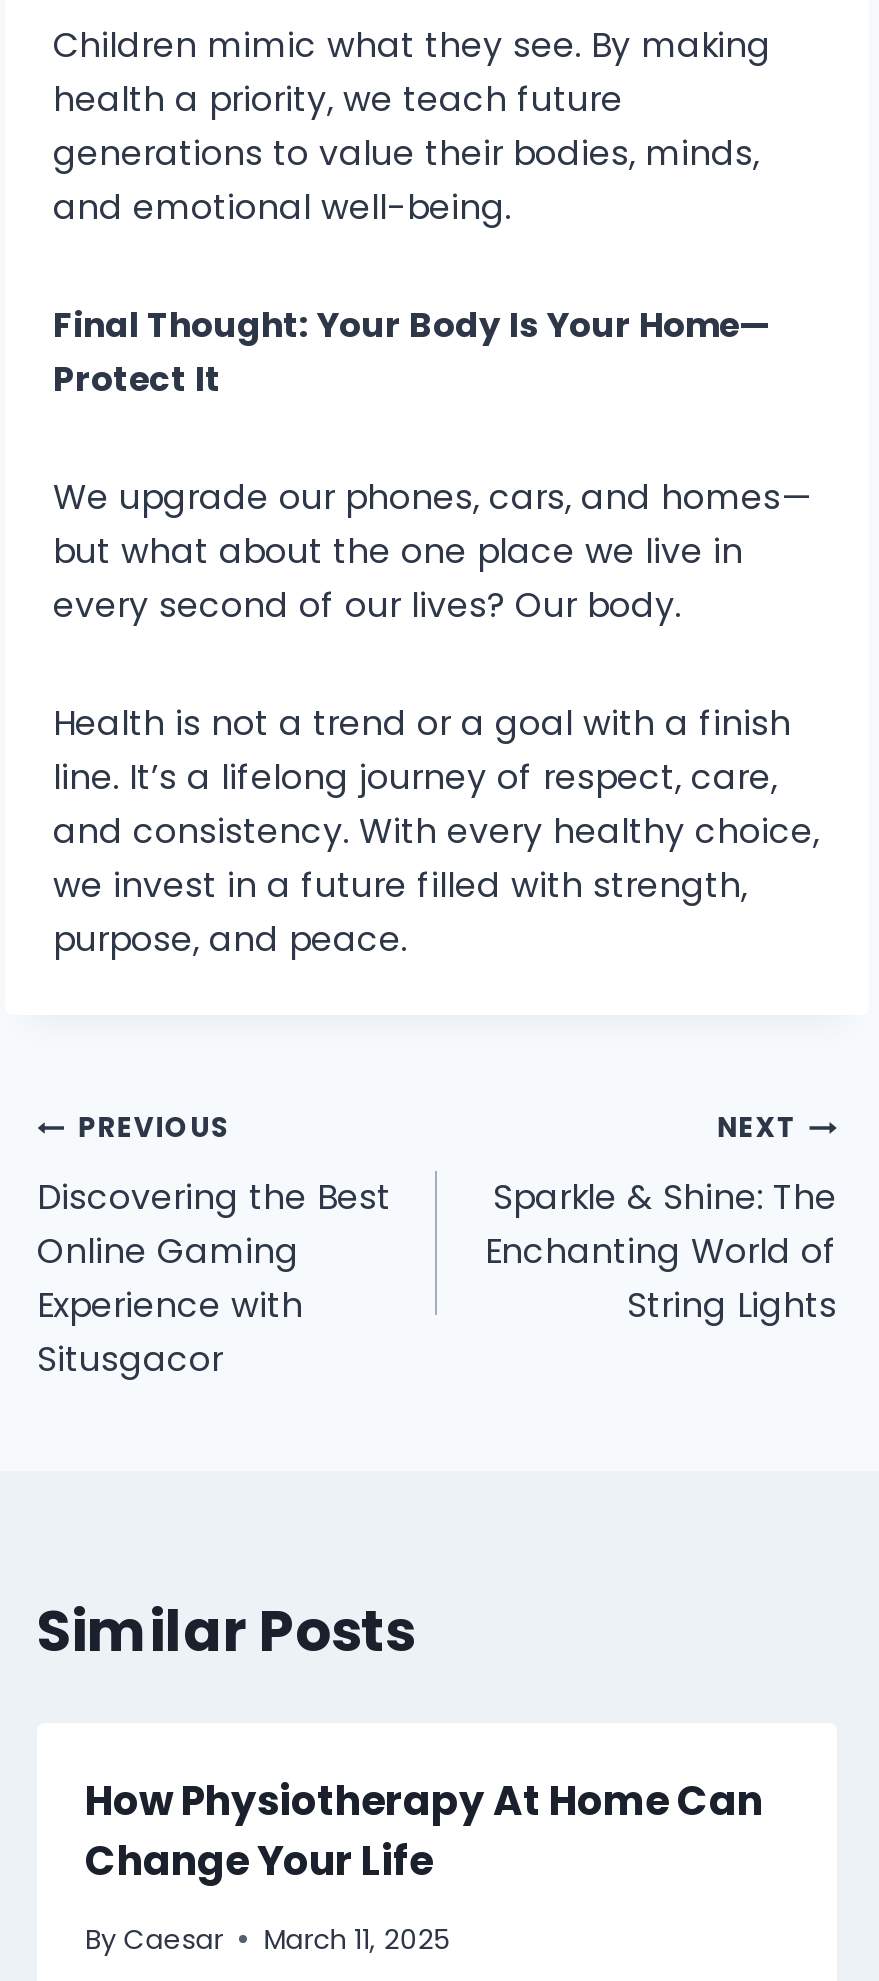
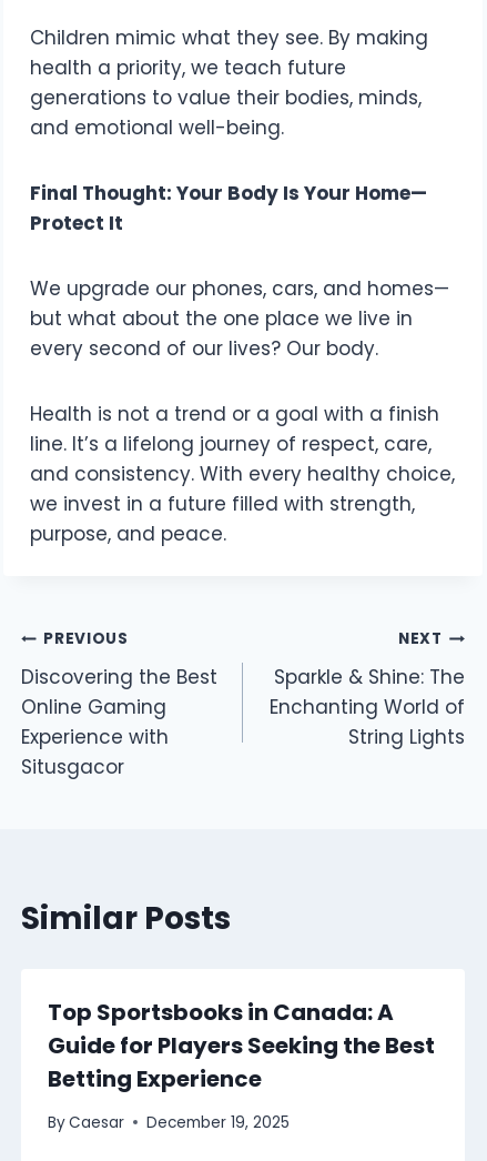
- How Physiotherapy At Home Can
- Change Your Life
+ Top Sportsbooks in Canada: A
+ Guide for Players Seeking the Best
+ Betting Experience

- By Caesar March 11, 2025
+ By Caesar December 19, 2025
